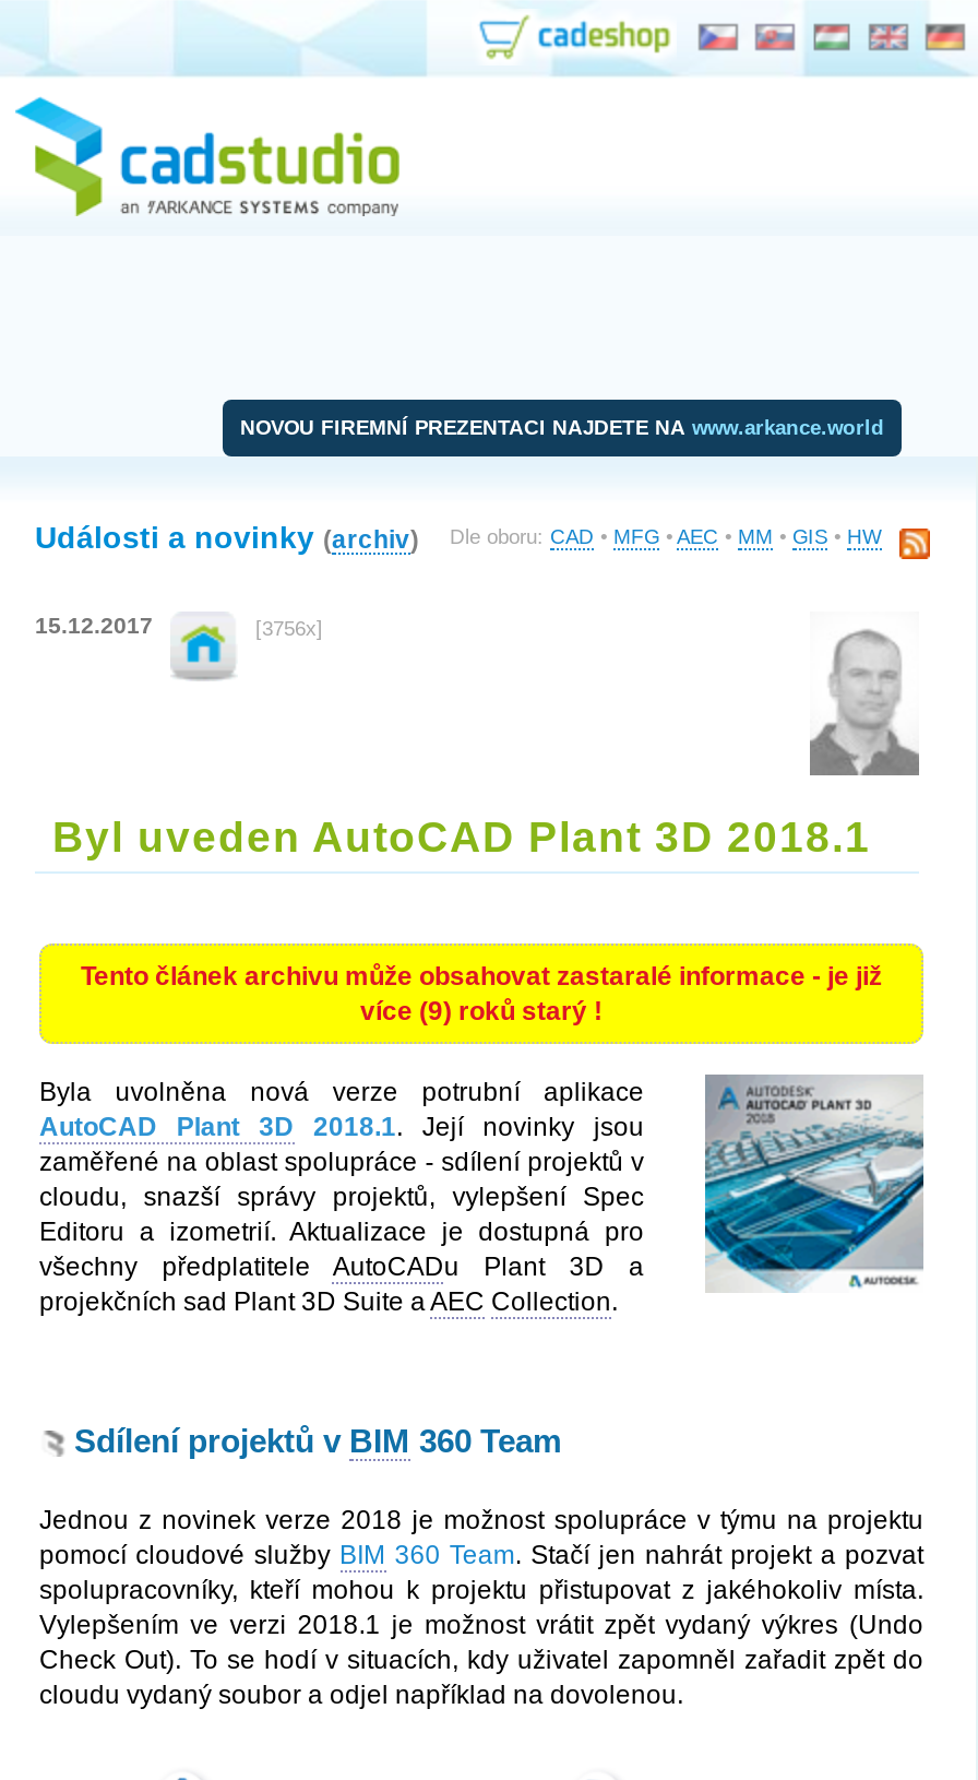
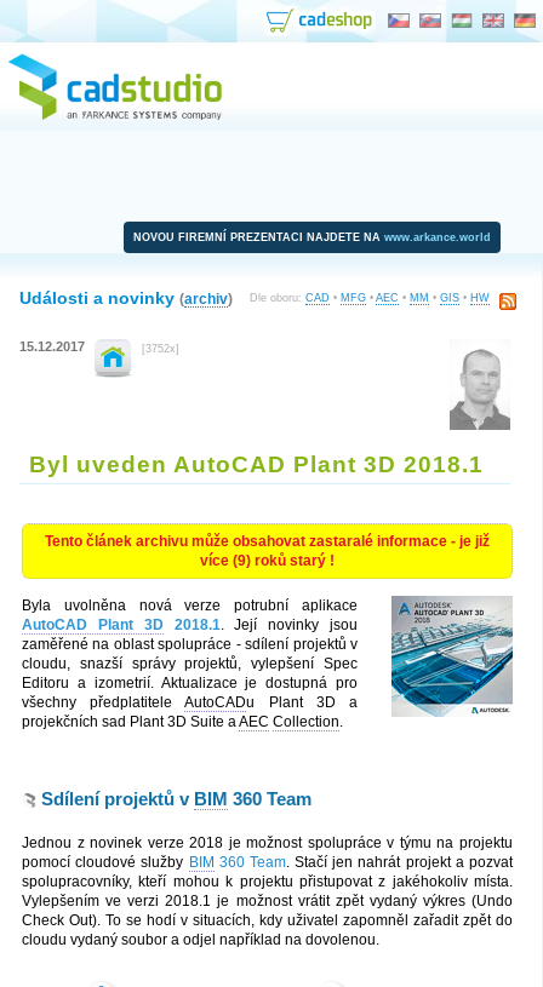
- [3756x]
+ [3752x]
